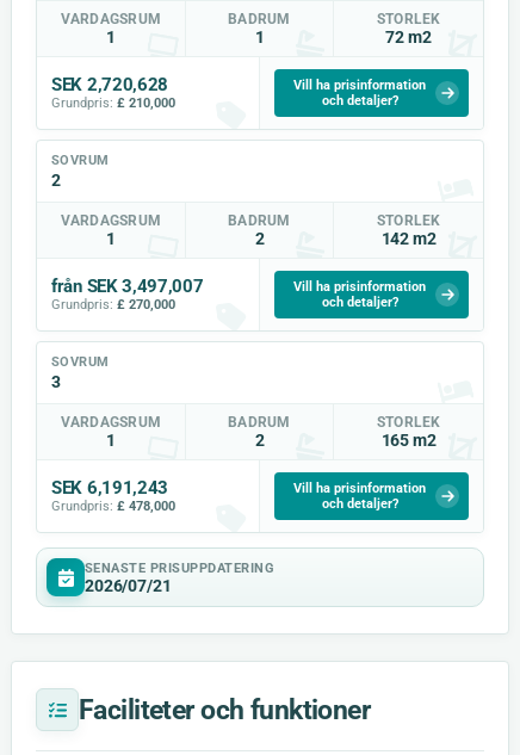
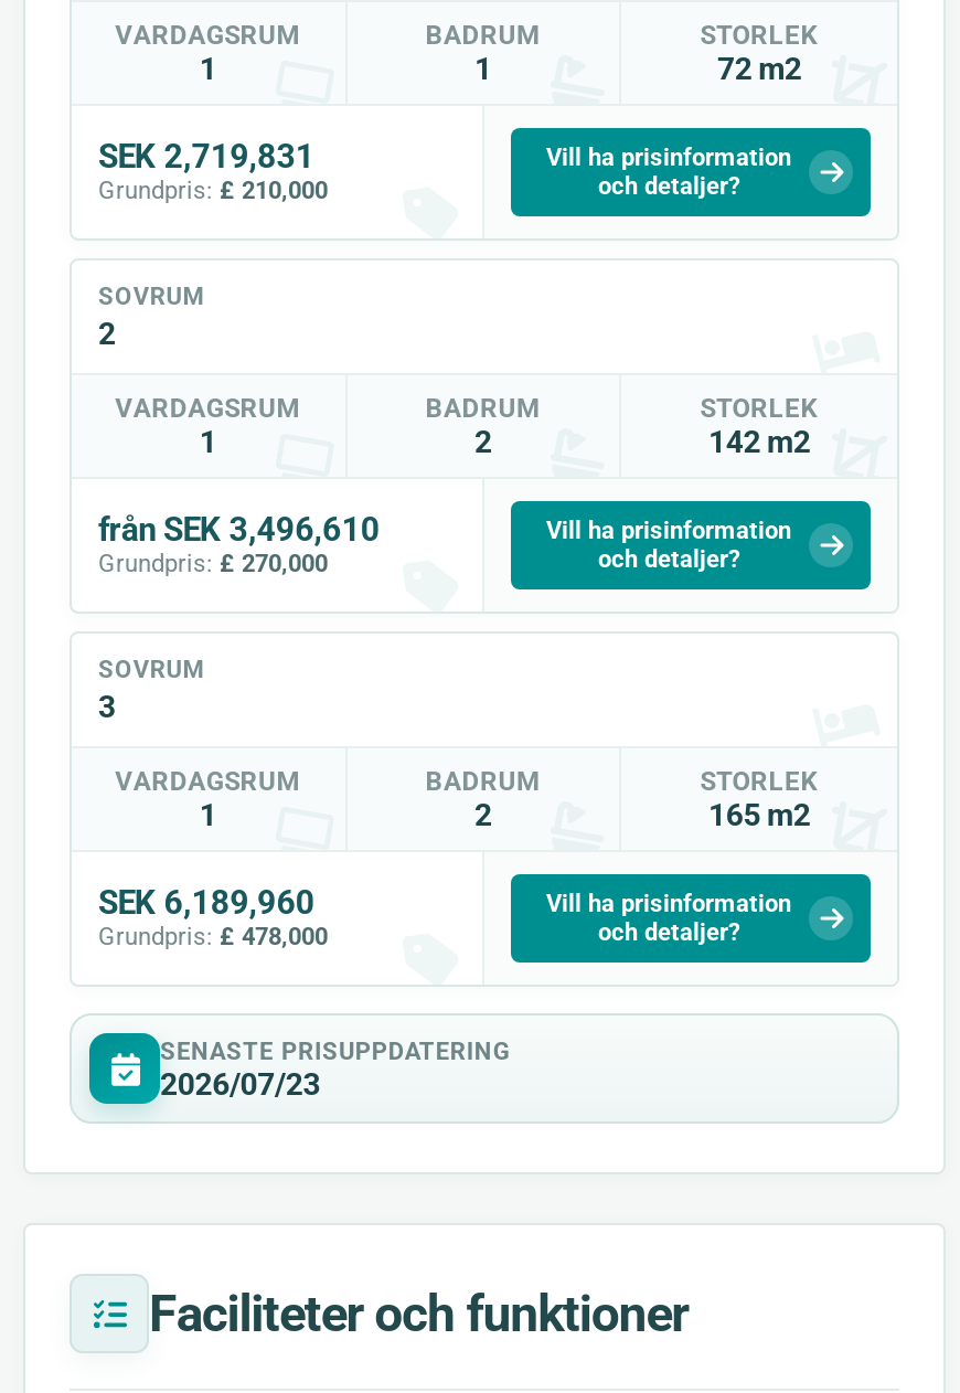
- SEK 2,720,628
+ SEK 2,719,831

- från SEK 3,497,007
+ från SEK 3,496,610

- SEK 6,191,243
+ SEK 6,189,960

- 2026/07/21
+ 2026/07/23
